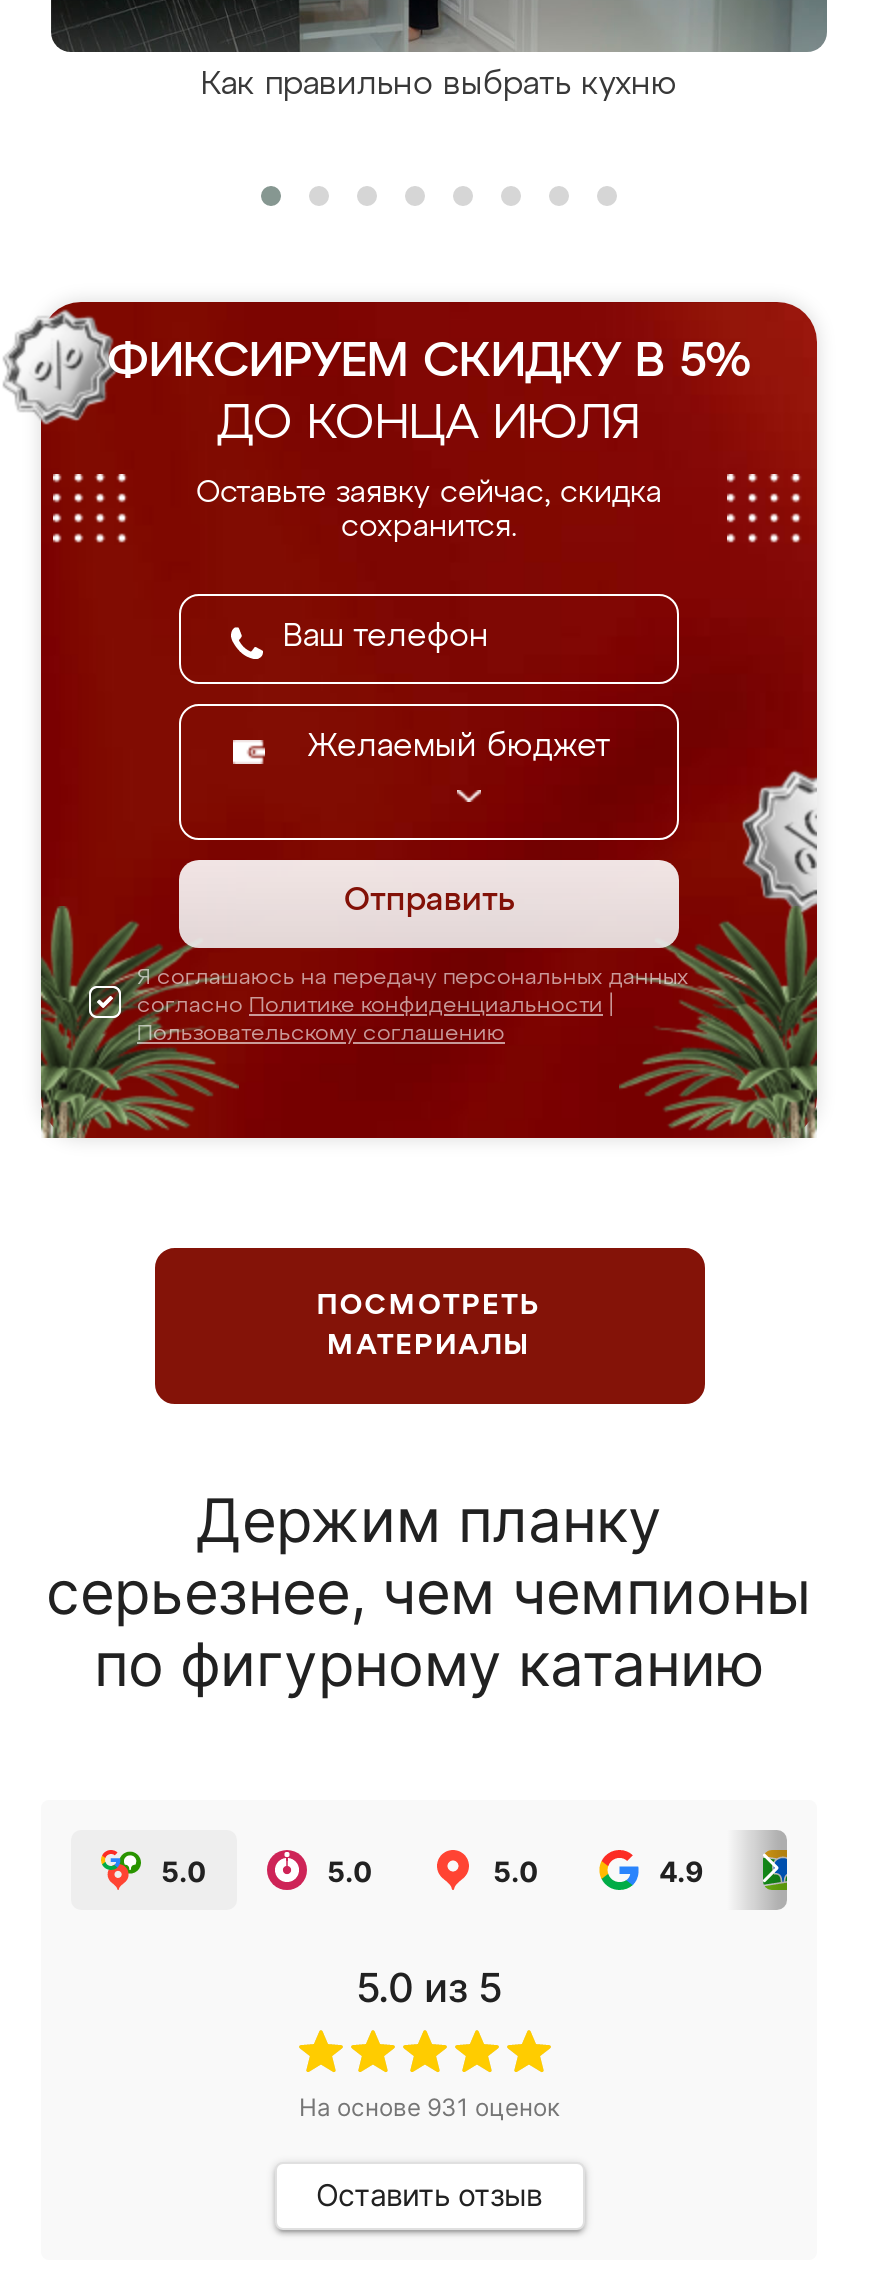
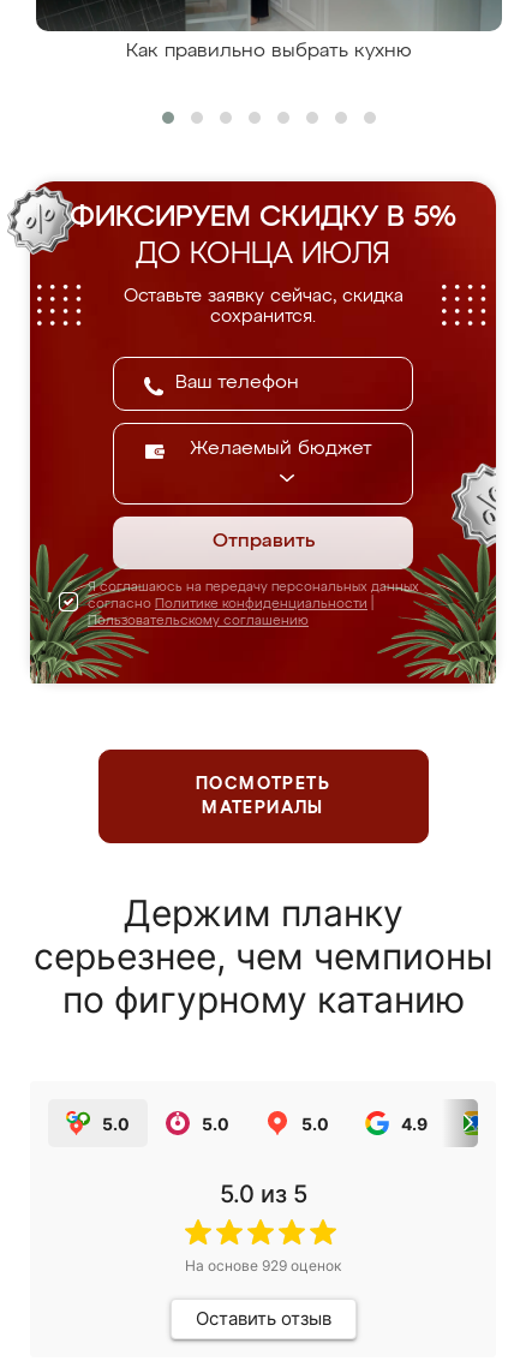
- На основе 931 оценок
+ На основе 929 оценок
